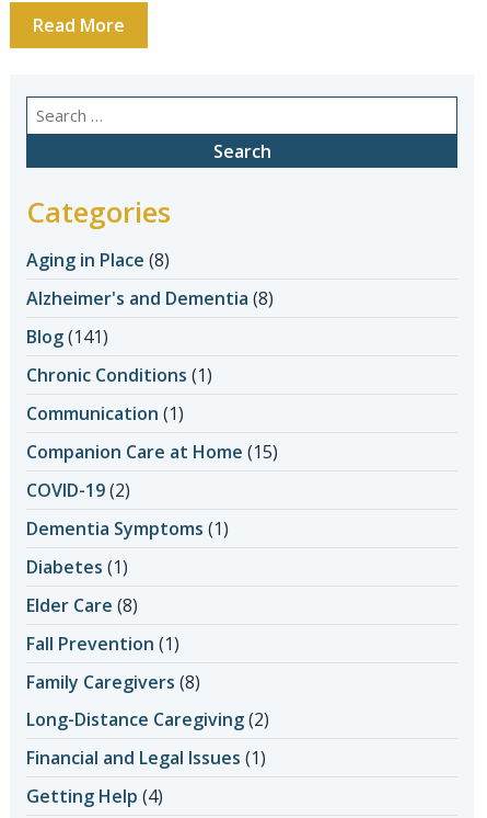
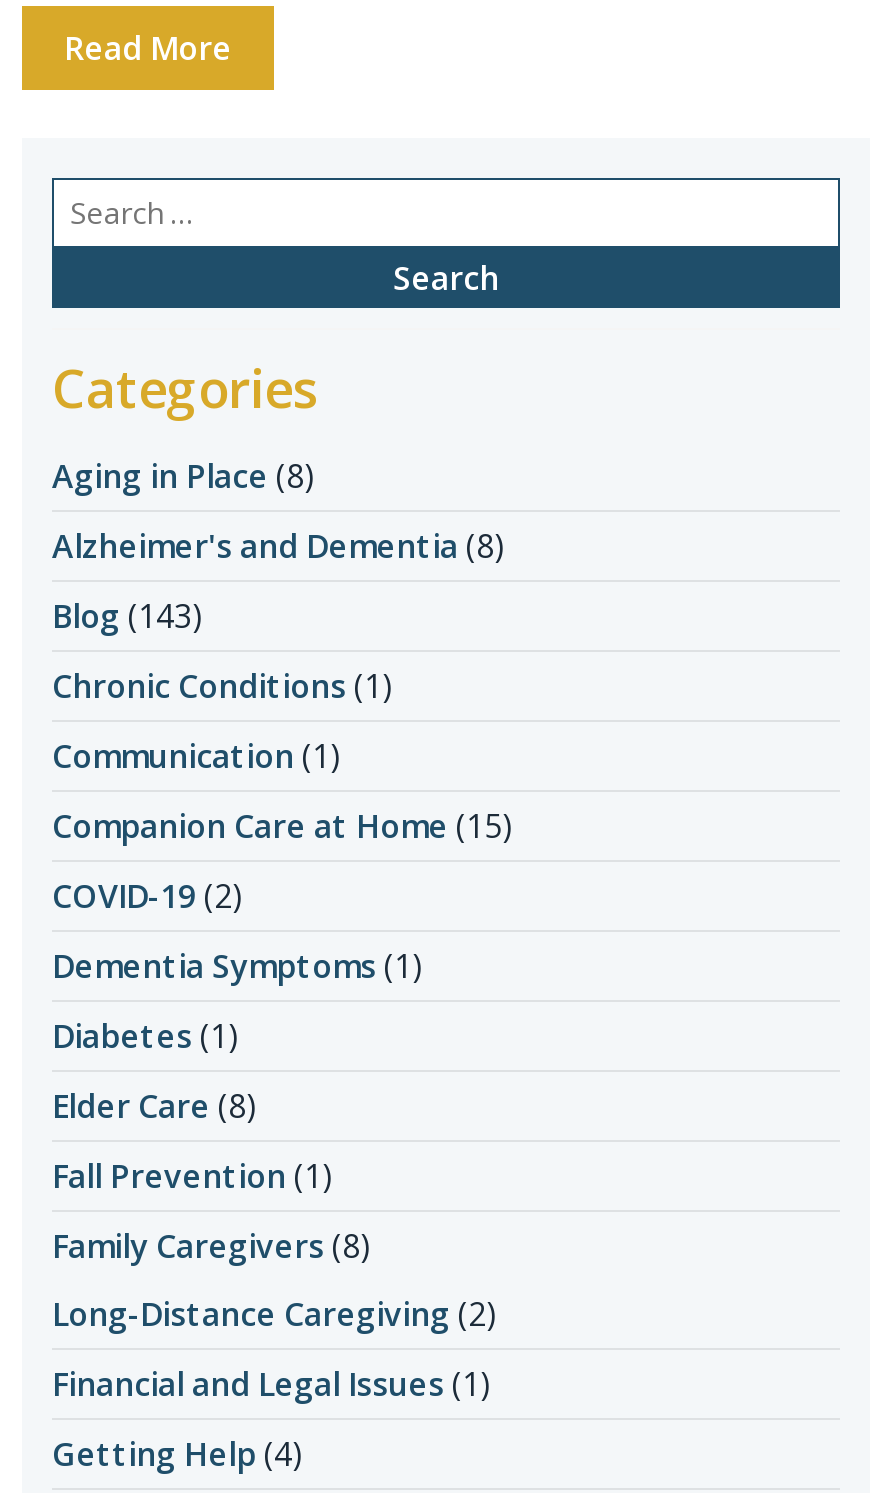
- Blog (141)
+ Blog (143)
